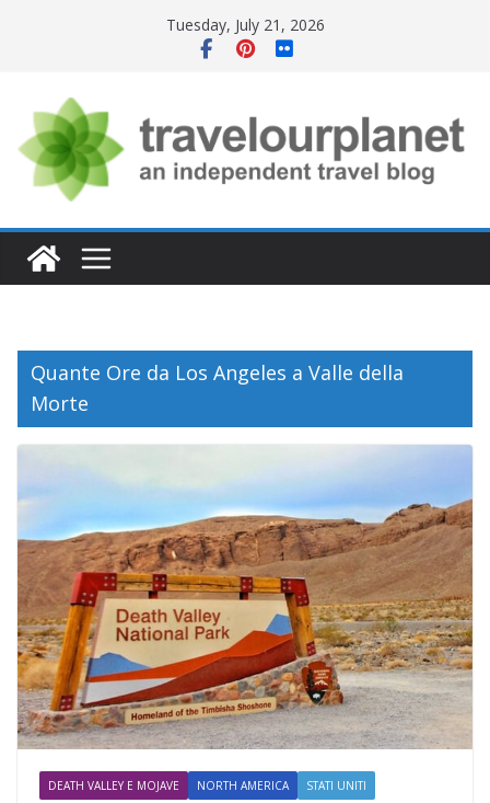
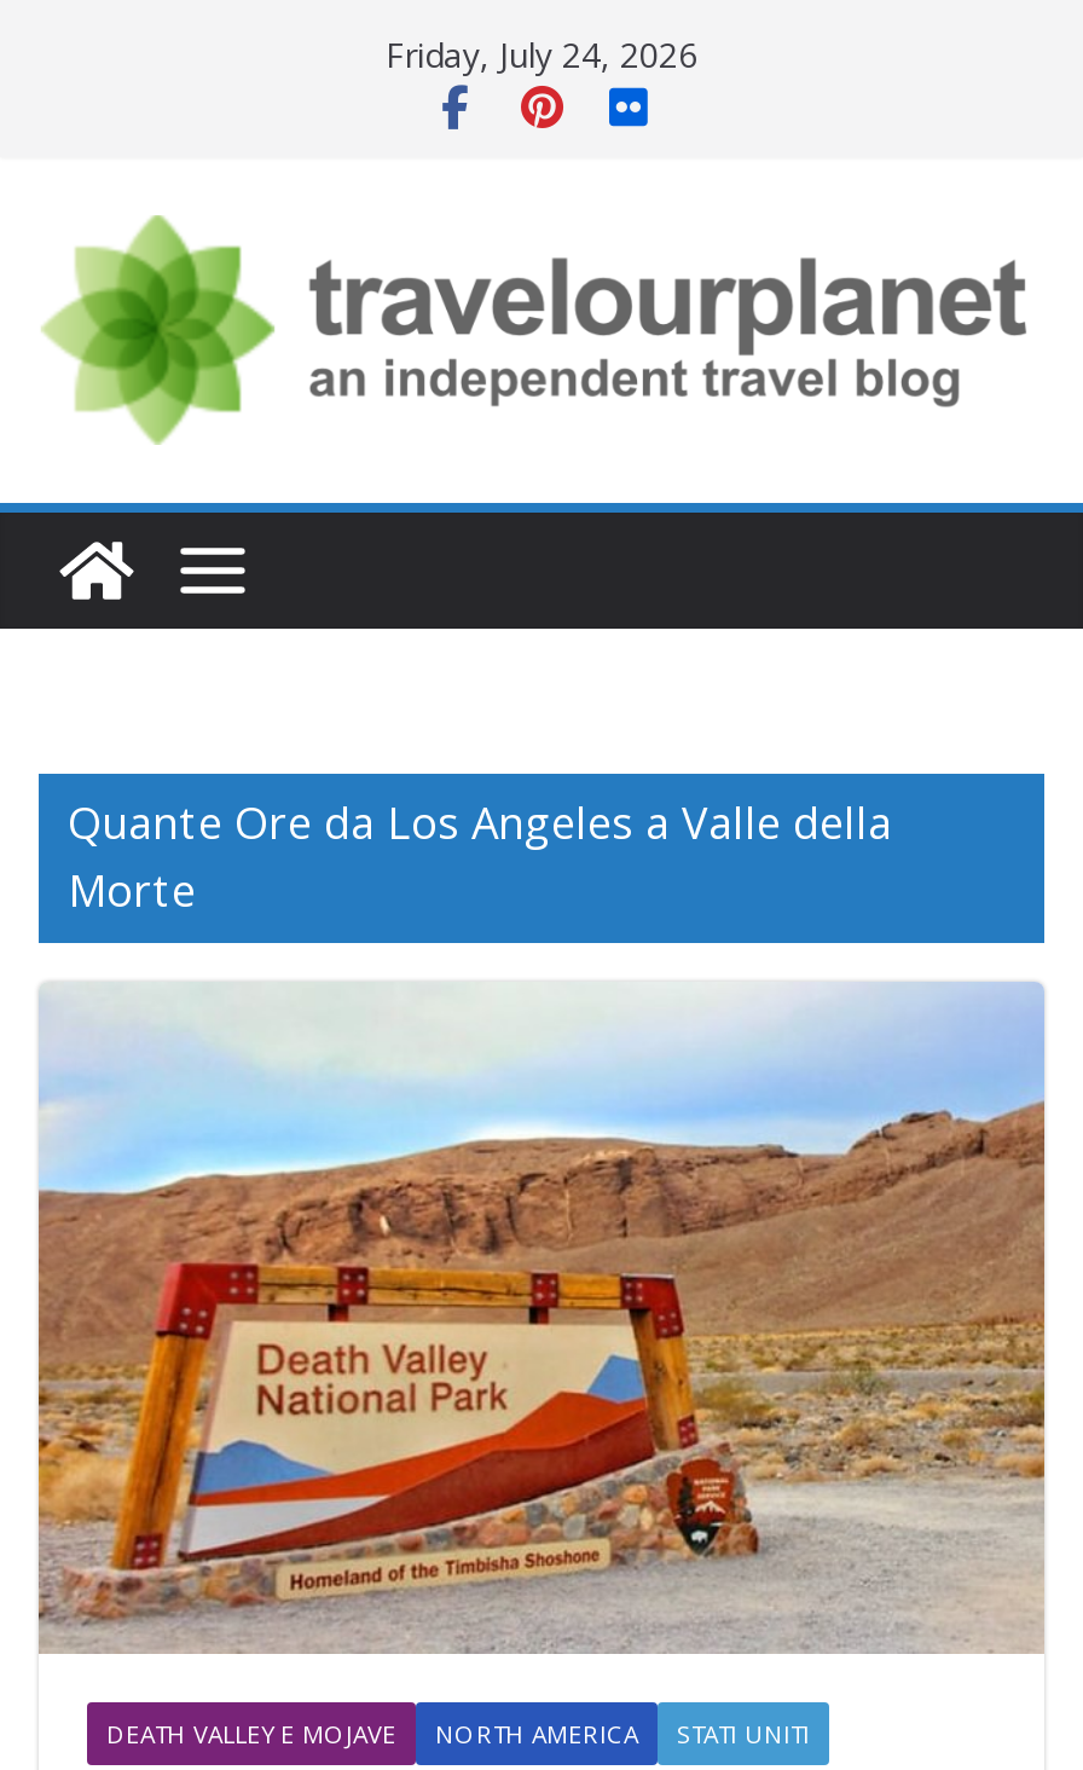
- Tuesday, July 21, 2026
+ Friday, July 24, 2026
